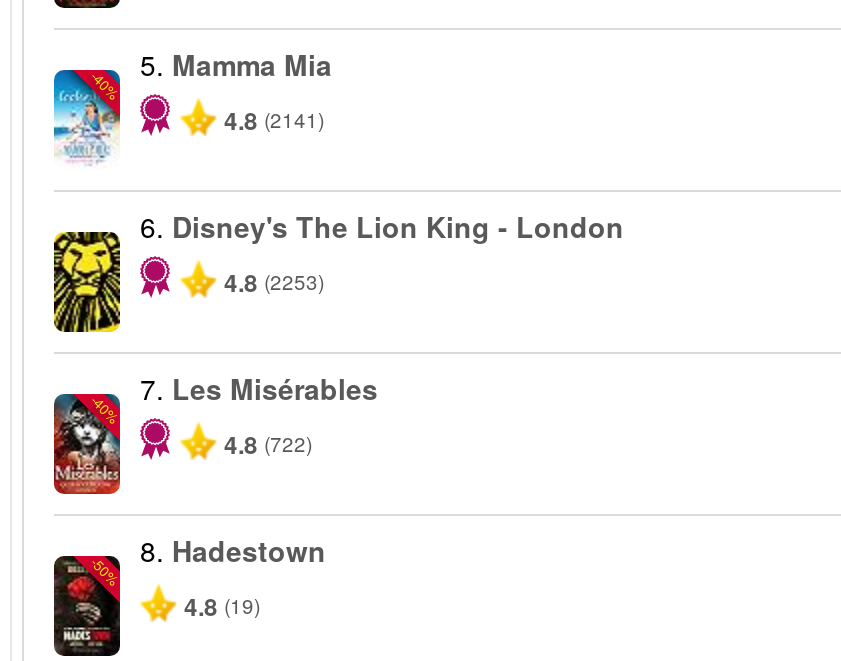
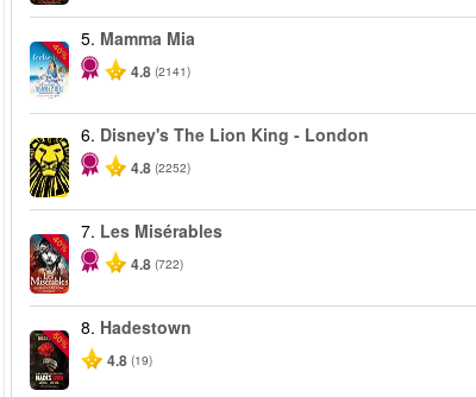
- 4.8 (2253)
+ 4.8 (2252)
